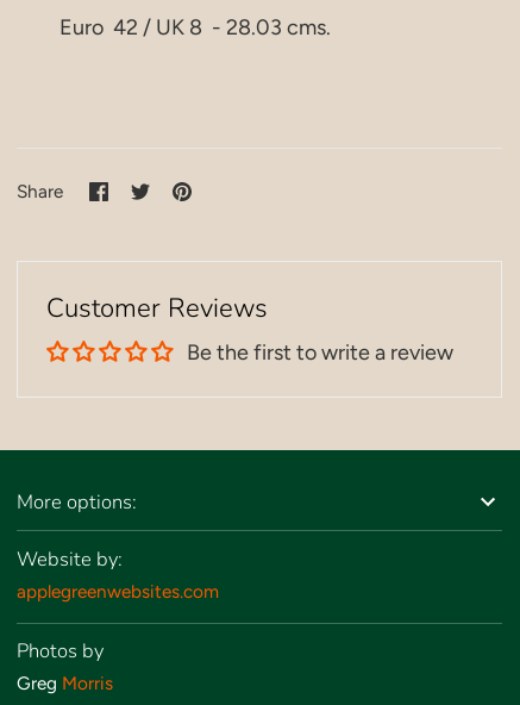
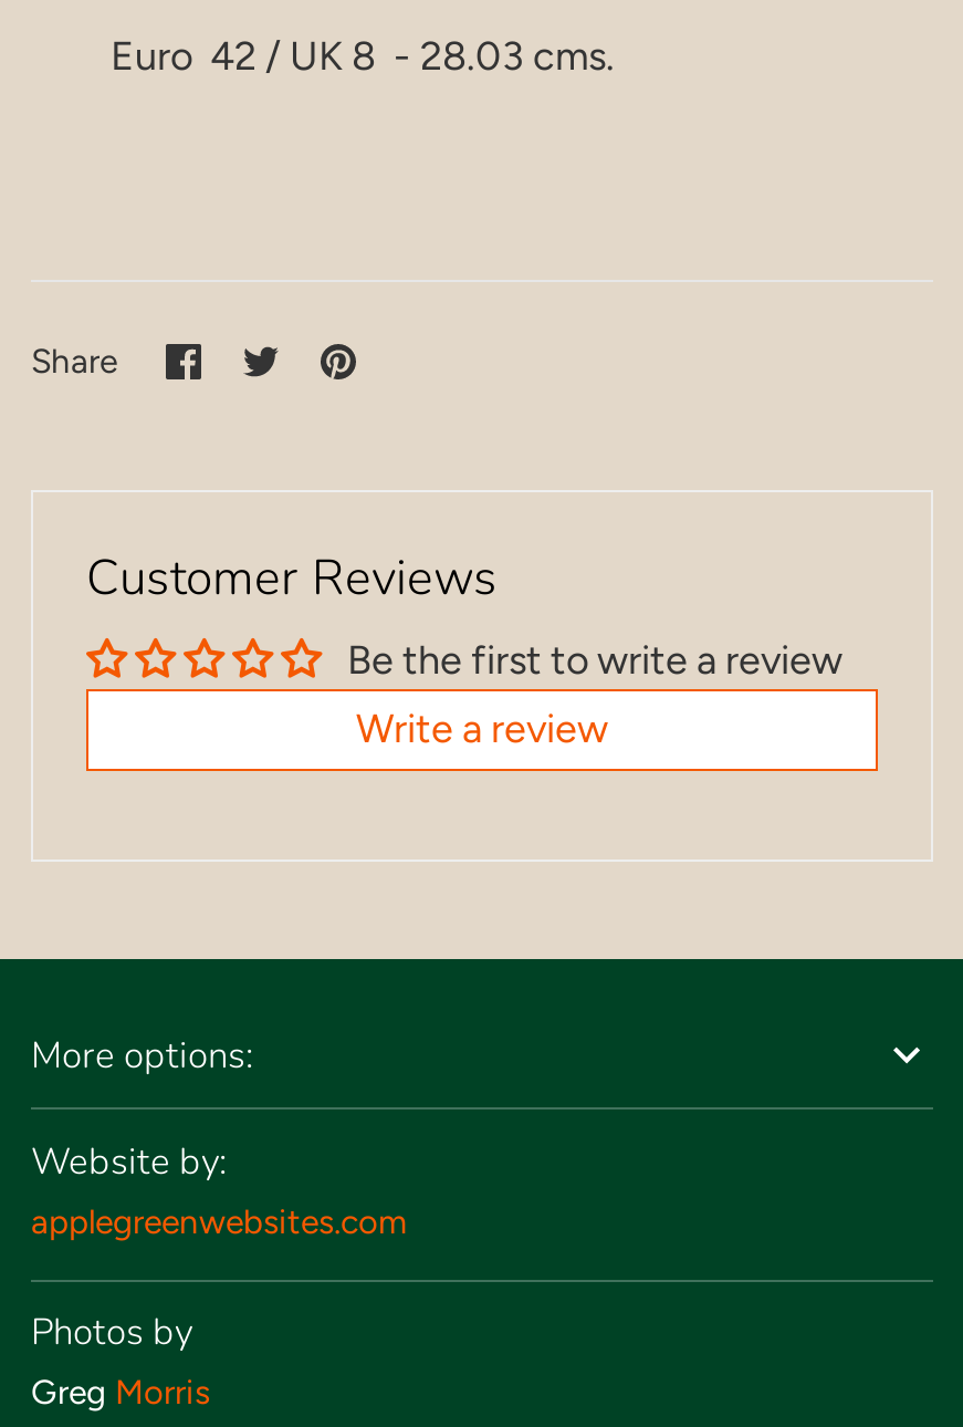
+ Write a review
